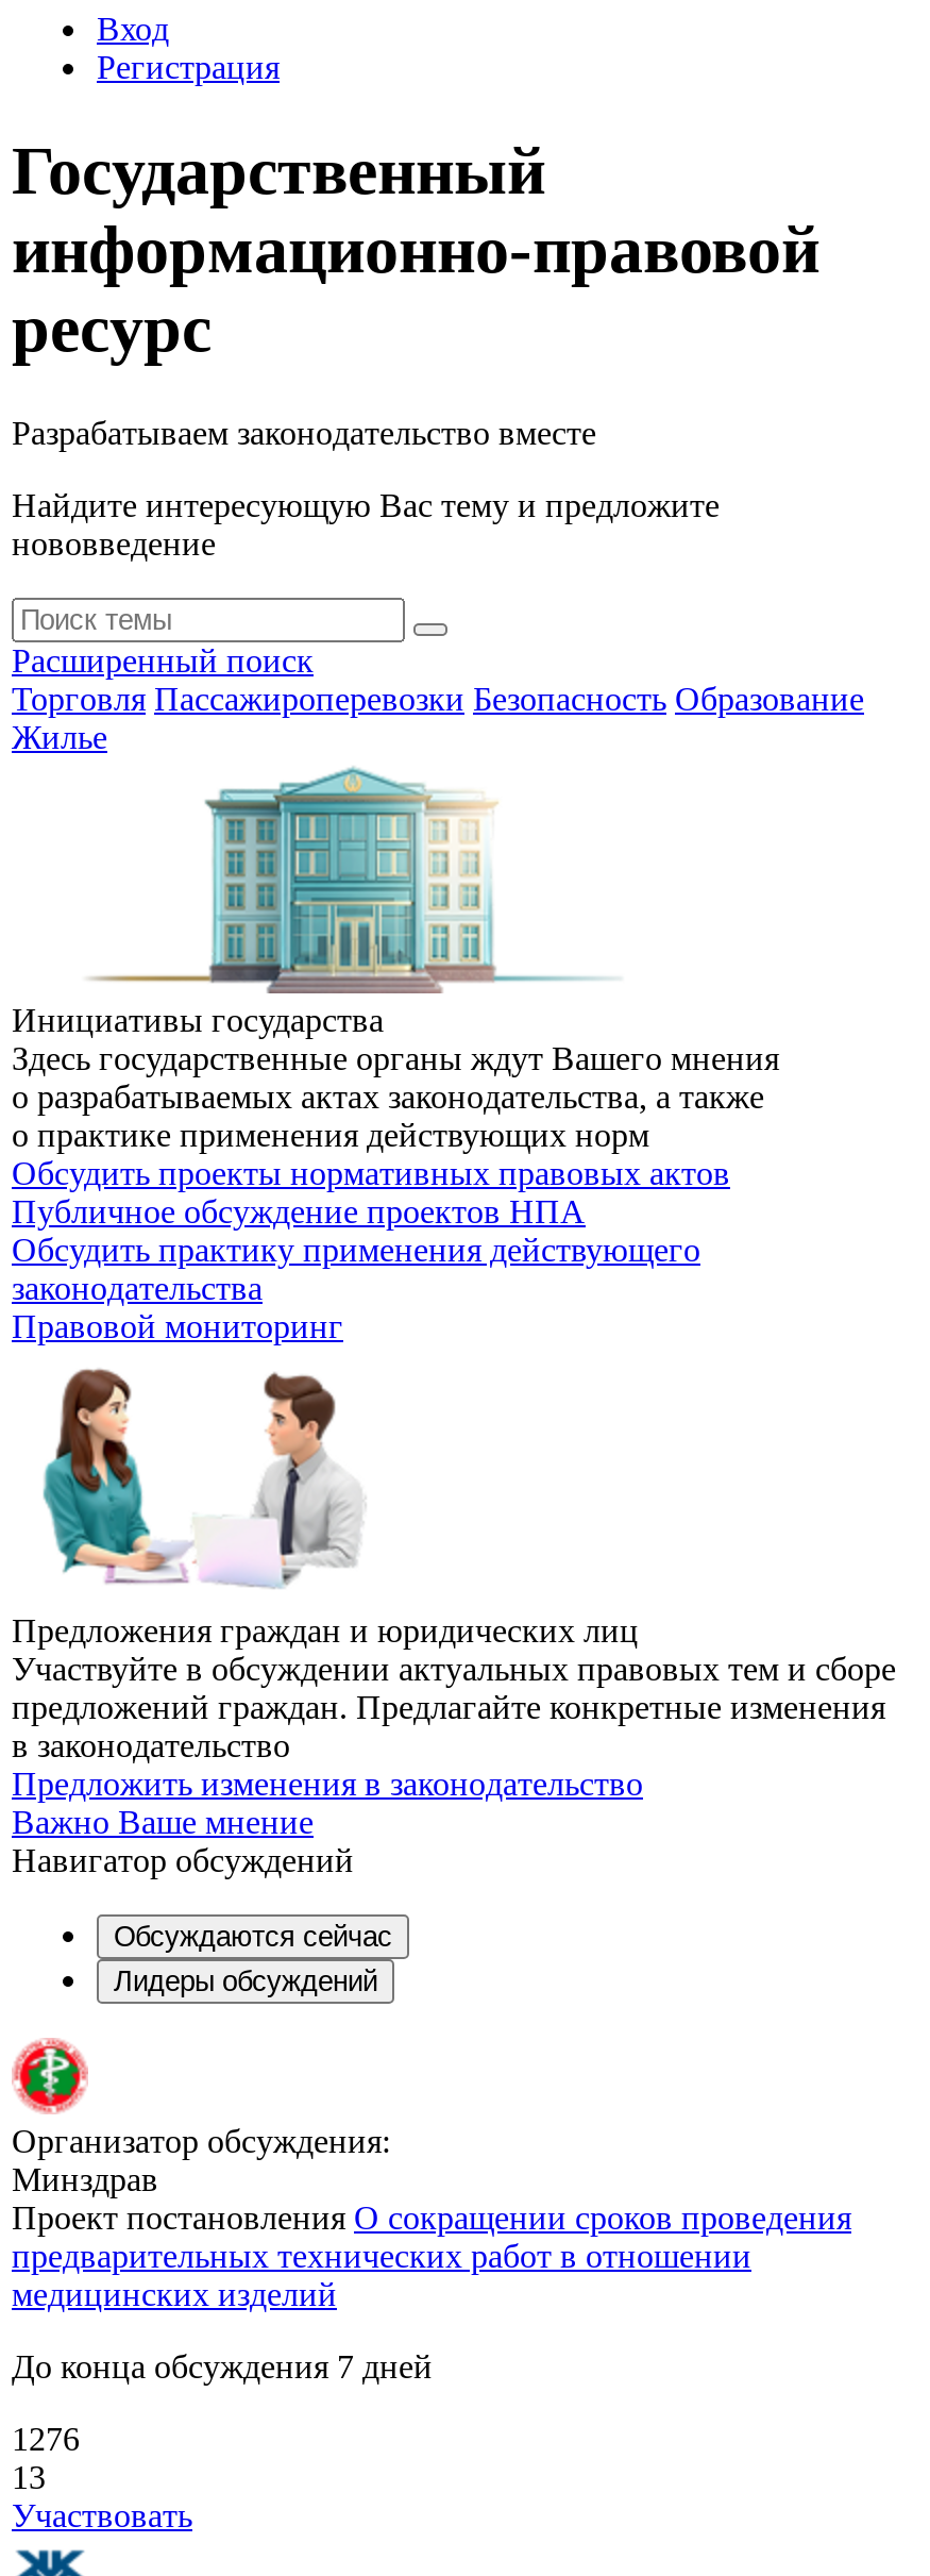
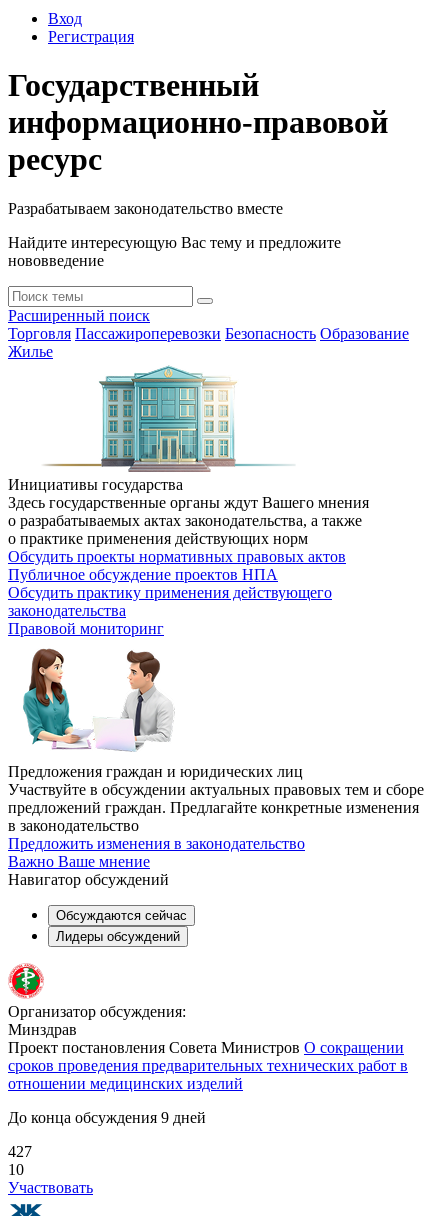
- Проект постановления О сокращении сроков проведения
- предварительных технических работ в отношении
- медицинских изделий
+ Проект постановления Совета Министров О сокращении
+ сроков проведения предварительных технических работ в
+ отношении медицинских изделий

- До конца обсуждения 7 дней
+ До конца обсуждения 9 дней

- 1276
- 13
+ 427
+ 10
